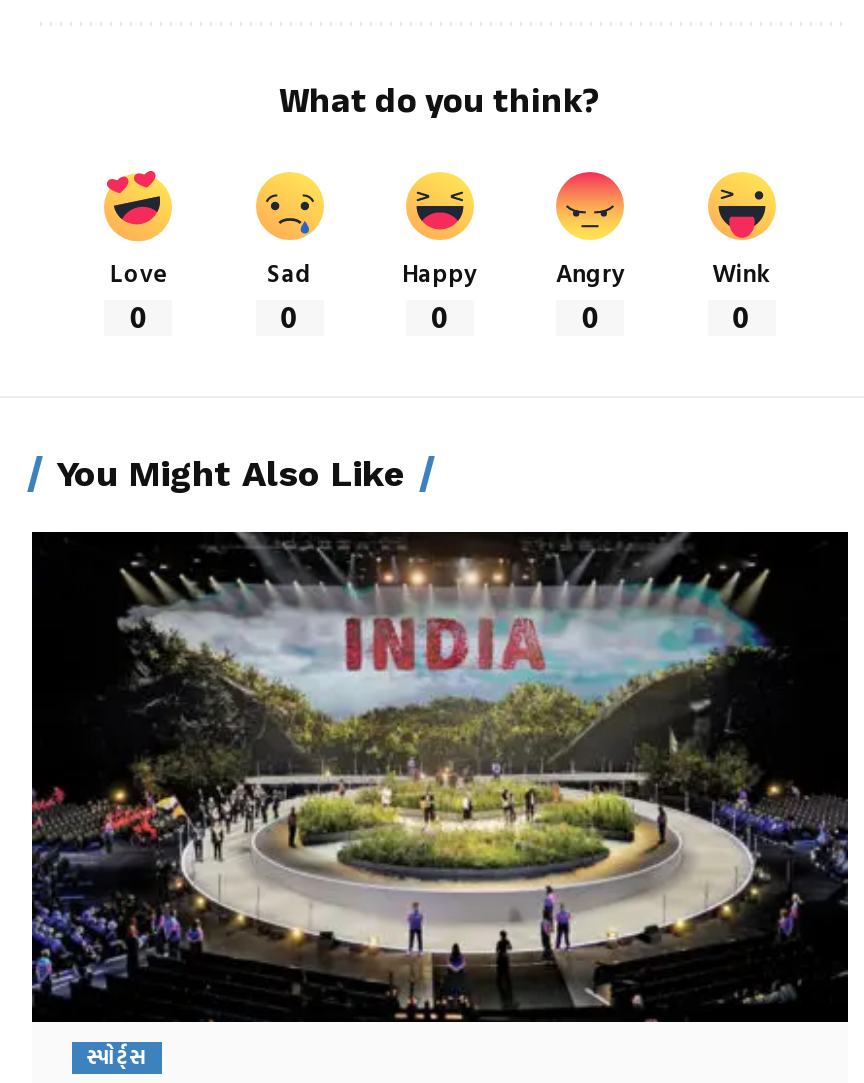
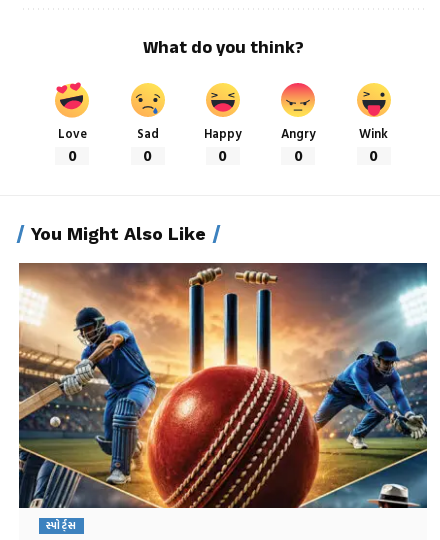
- [image]
+ [image]
